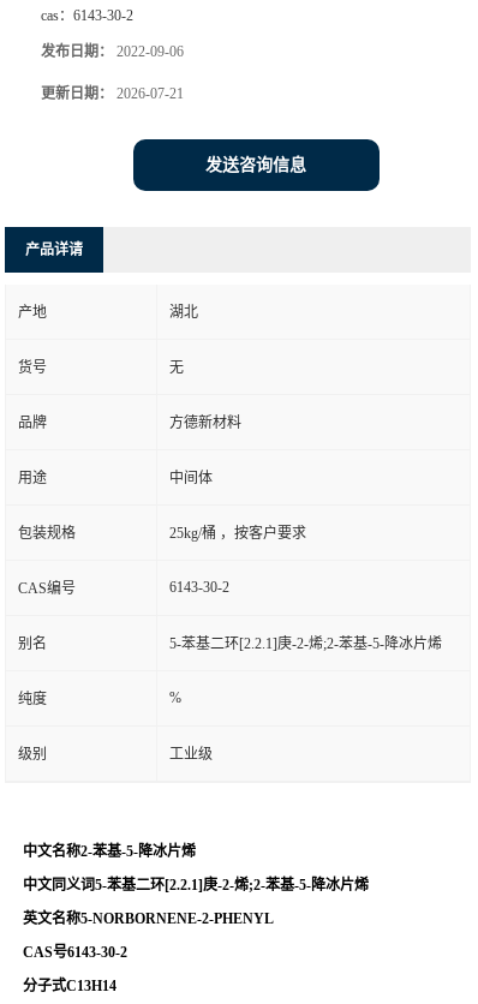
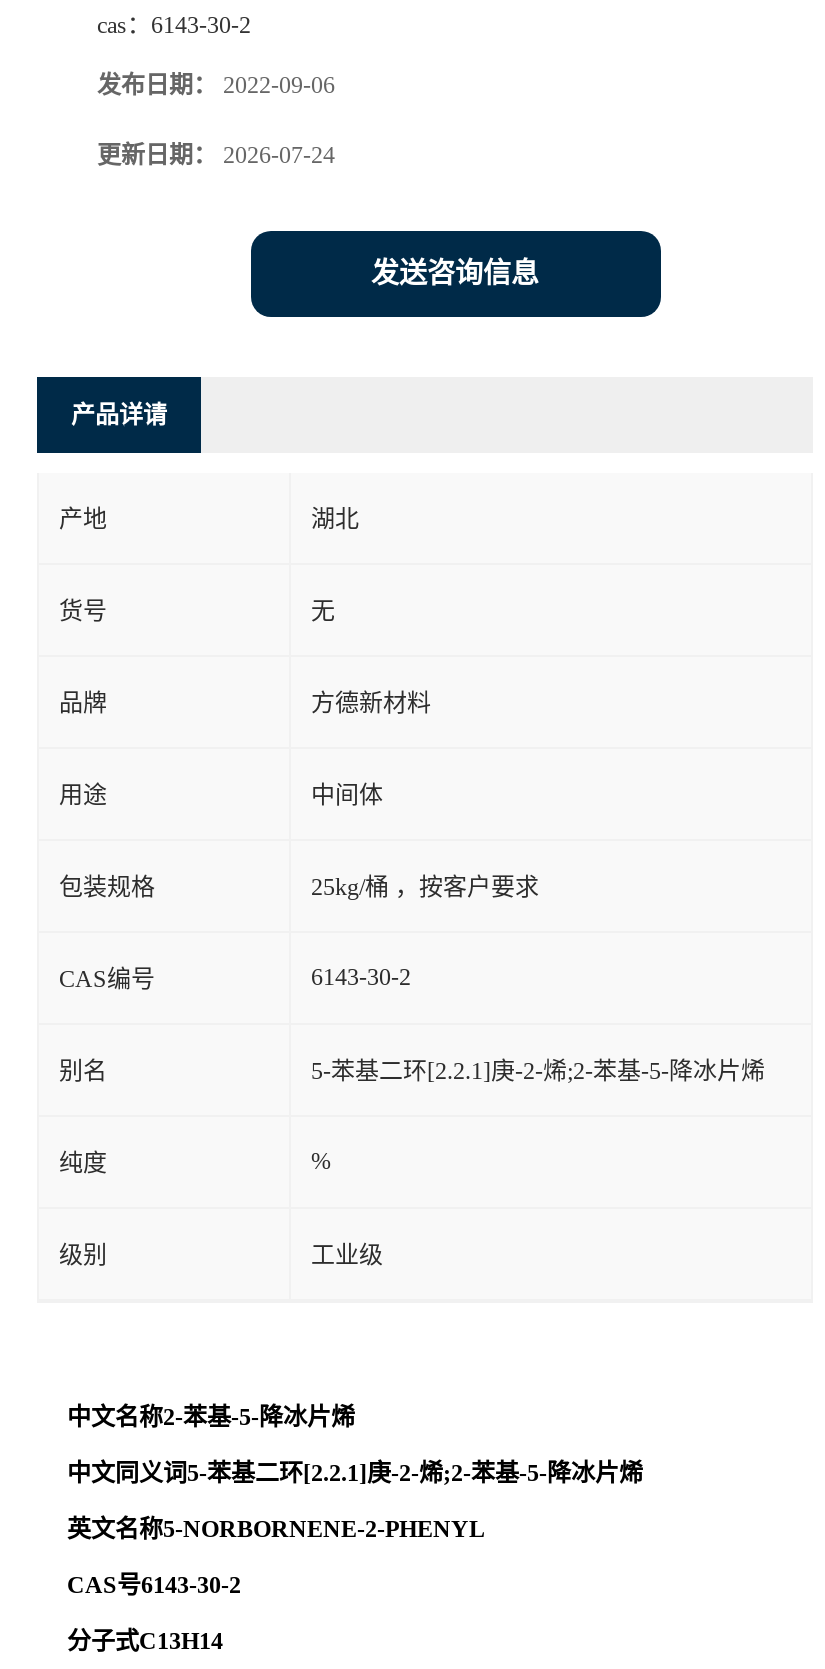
- 更新日期：2026-07-21
+ 更新日期：2026-07-24
